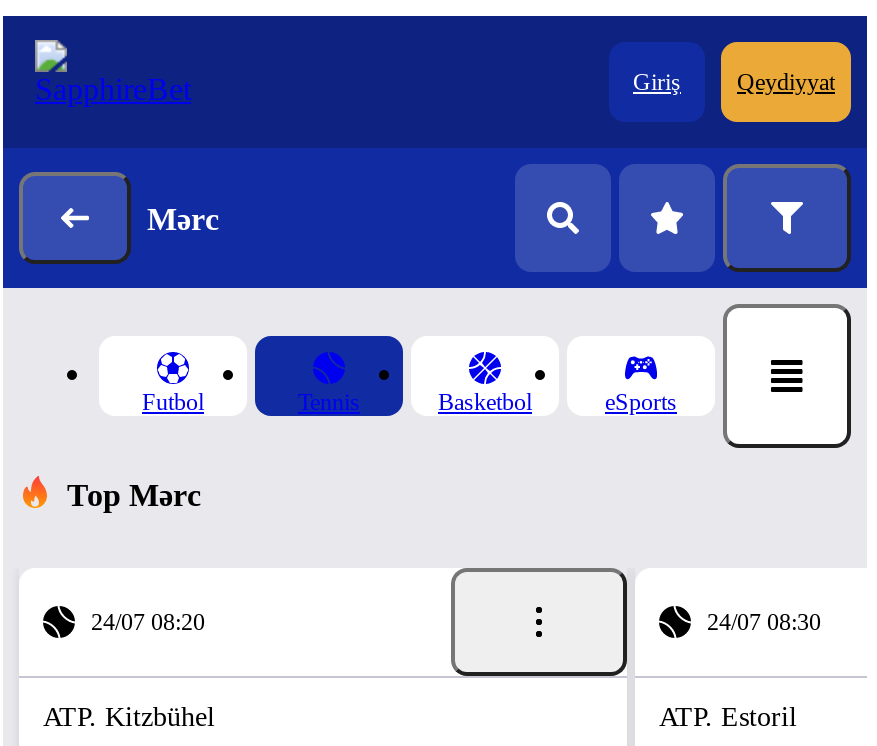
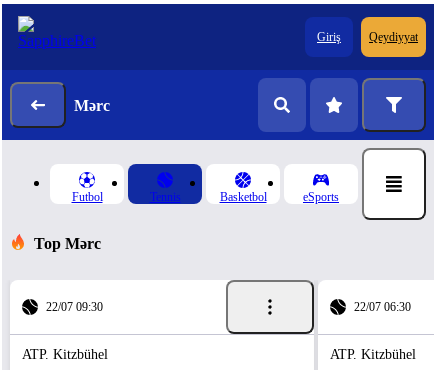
- 24/07 08:20
+ 22/07 09:30

- 24/07 08:30
+ 22/07 06:30

- ATP. Estoril
+ ATP. Kitzbühel
